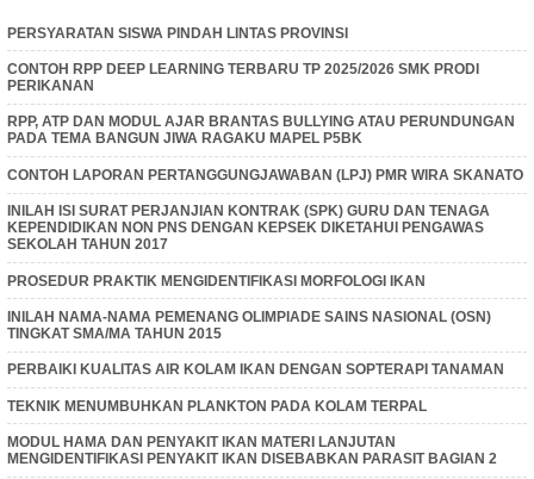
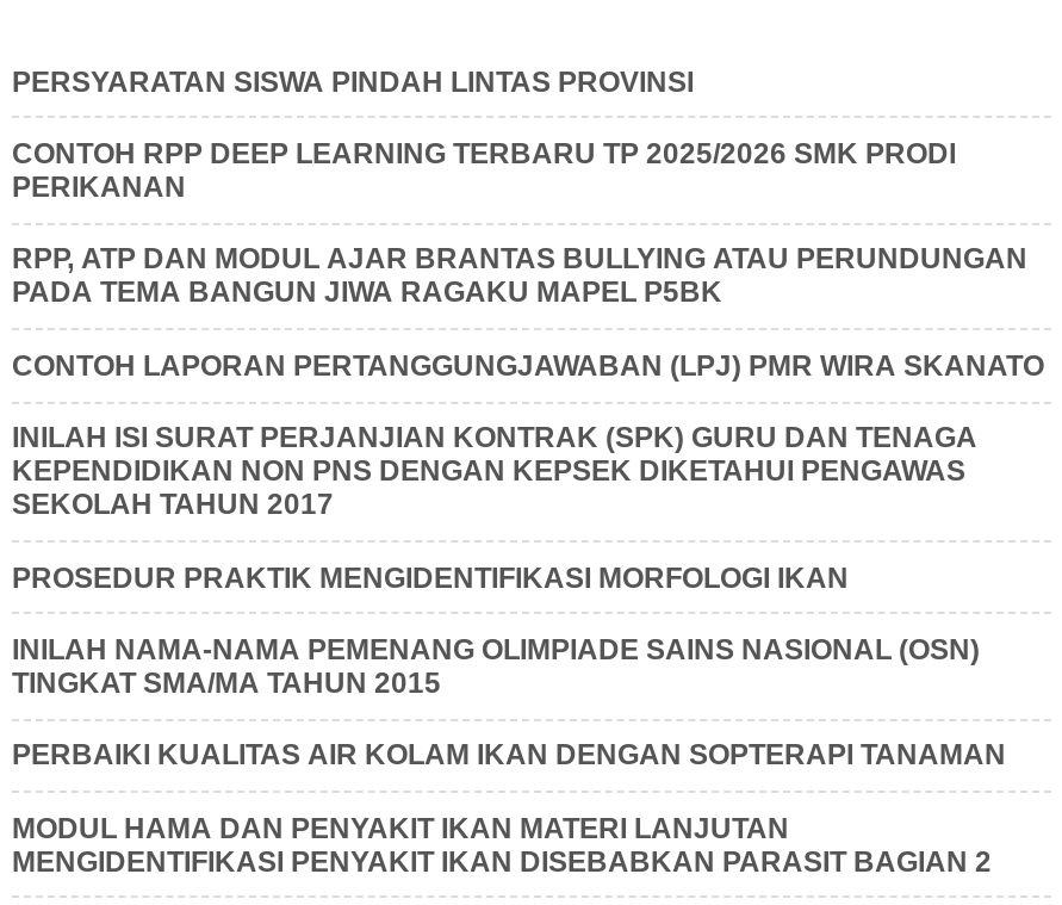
- TEKNIK MENUMBUHKAN PLANKTON PADA KOLAM TERPAL
